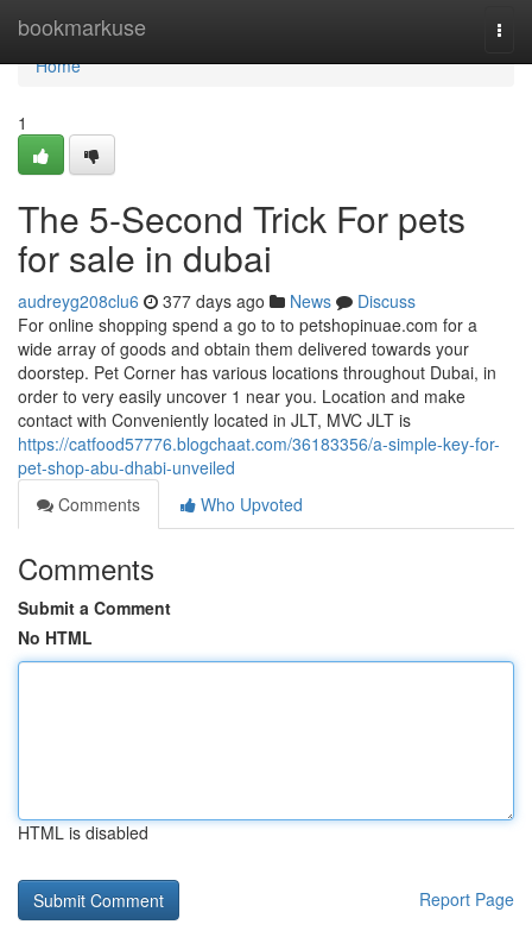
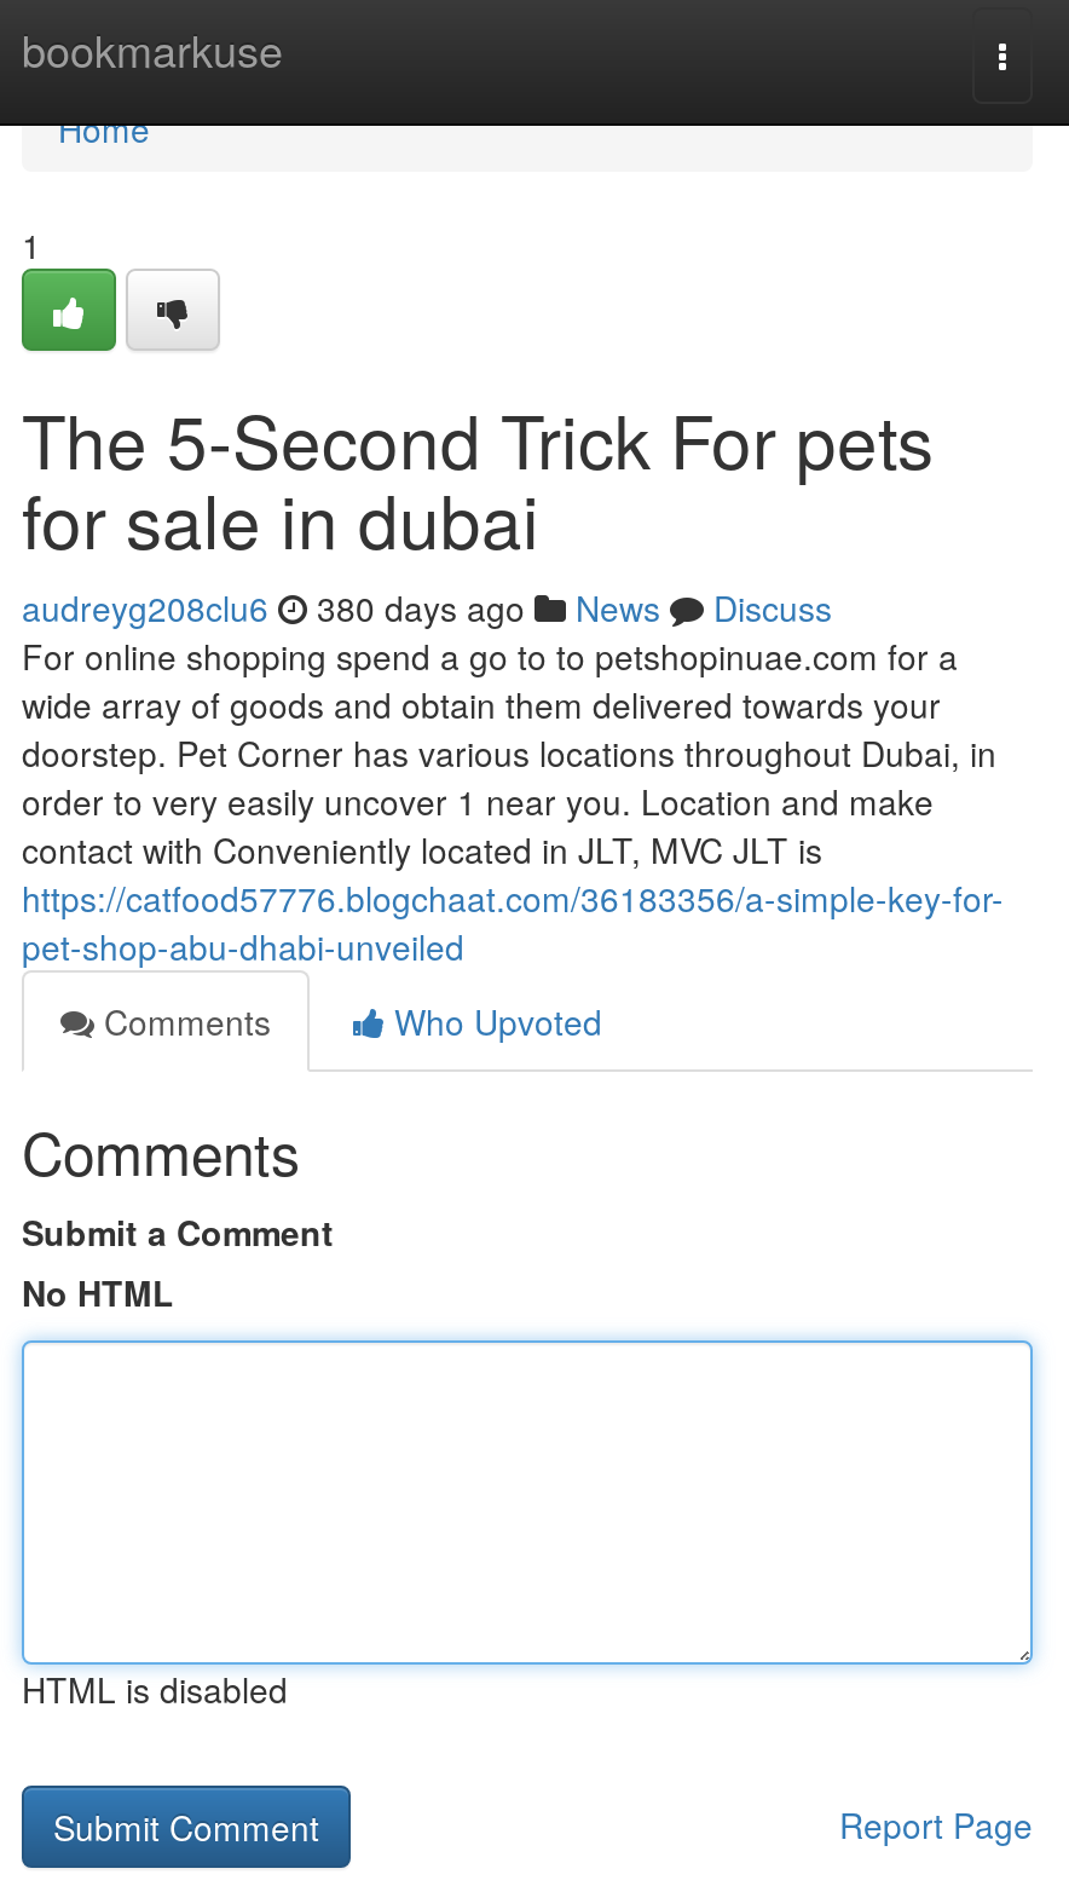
- audreyg208clu6 377 days ago News Discuss
+ audreyg208clu6 380 days ago News Discuss
